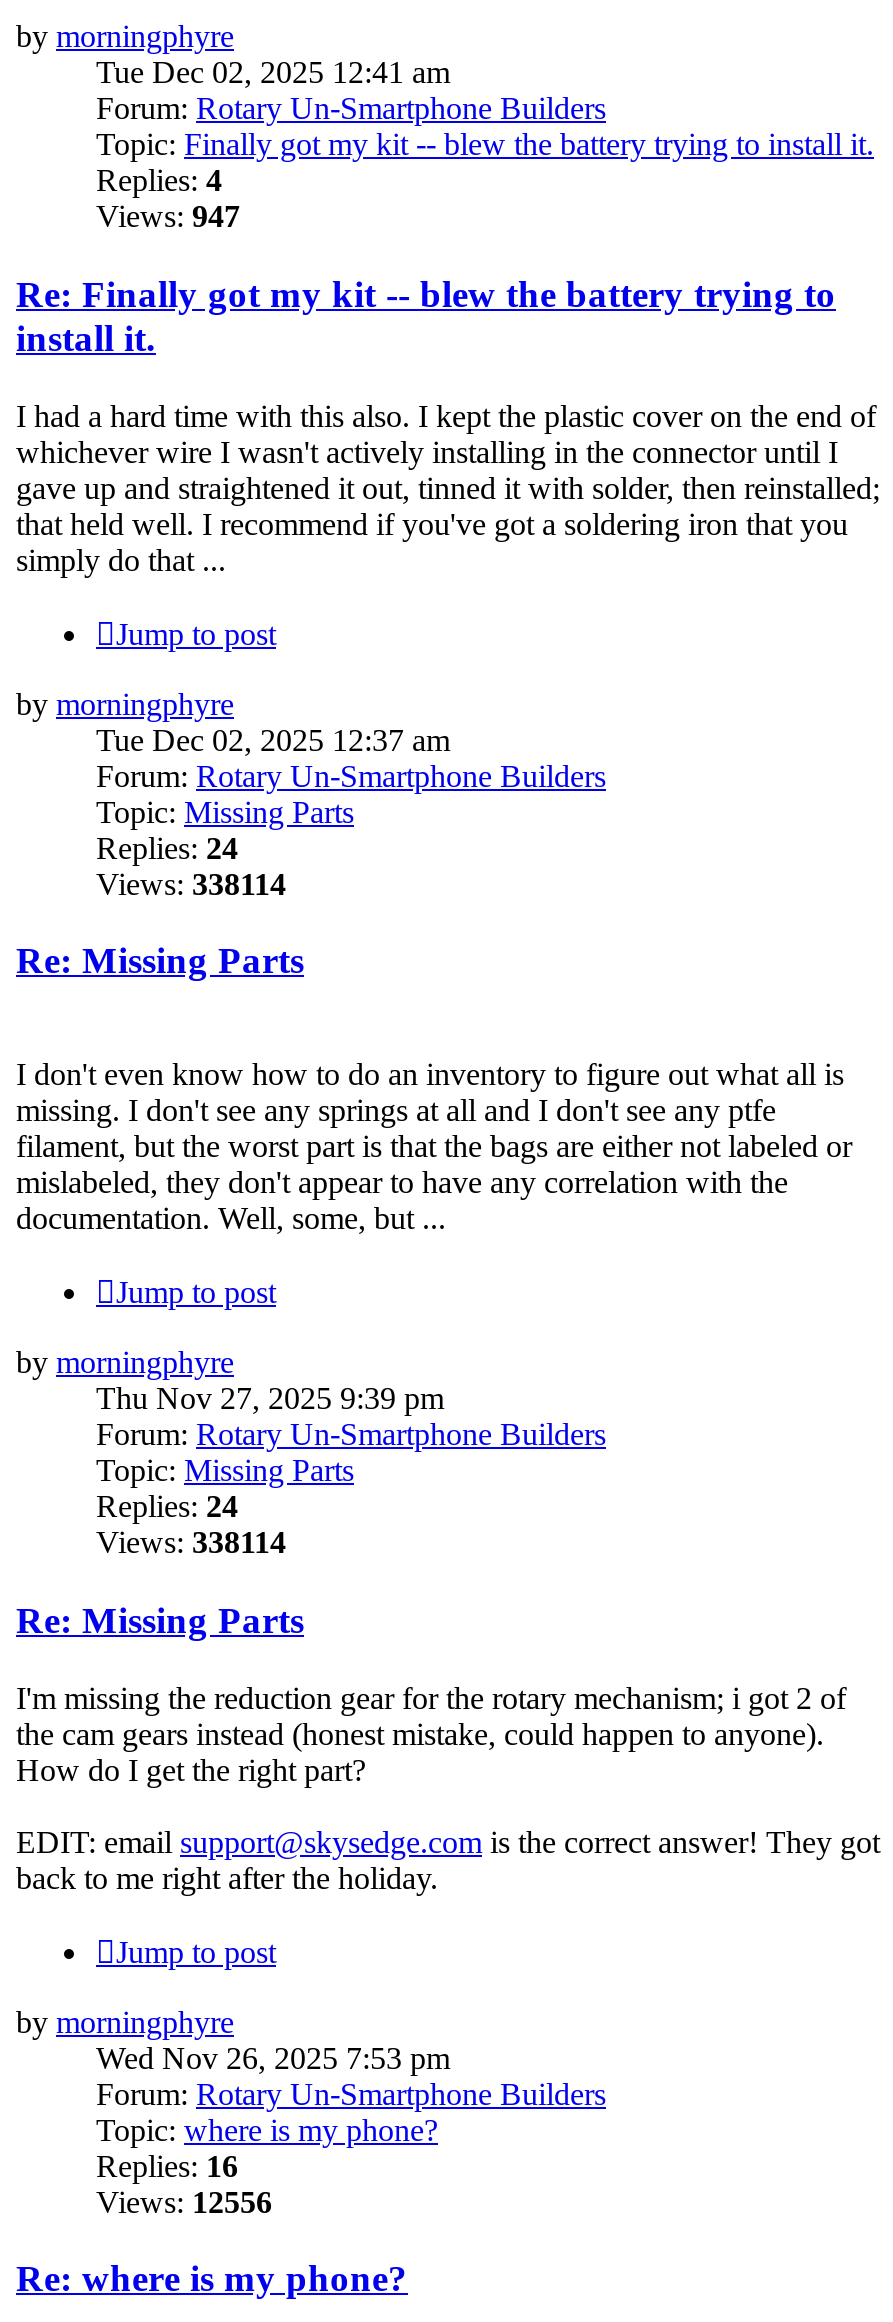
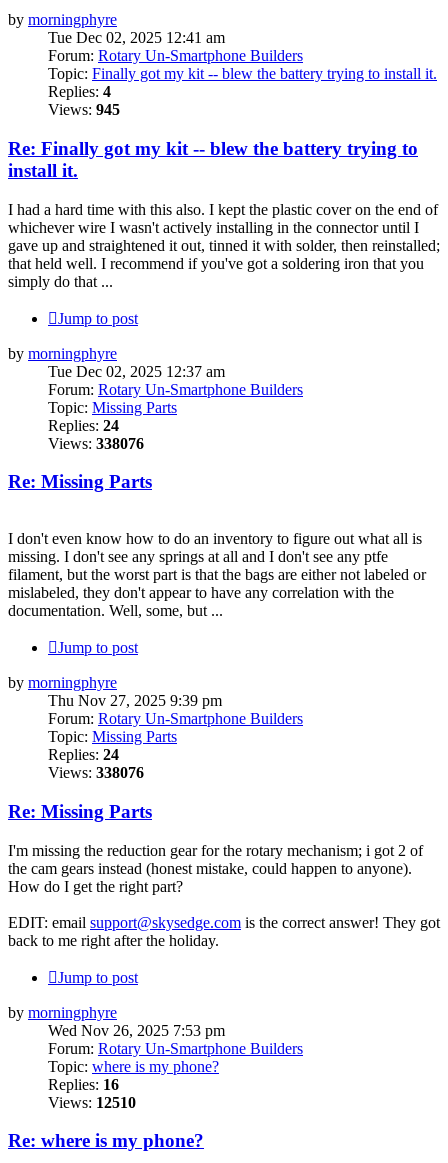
- Views: 947
+ Views: 945

- Views: 338114
+ Views: 338076

- Views: 338114
+ Views: 338076

- Views: 12556
+ Views: 12510
